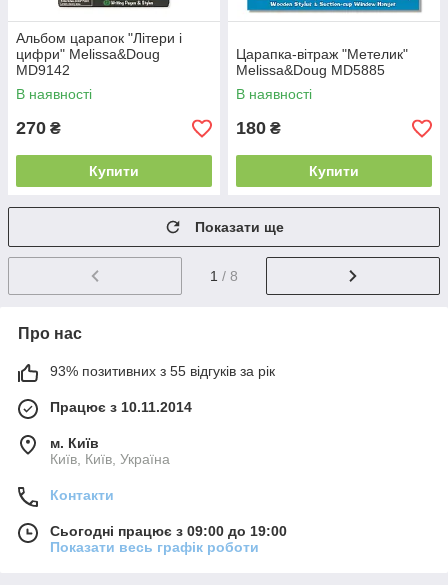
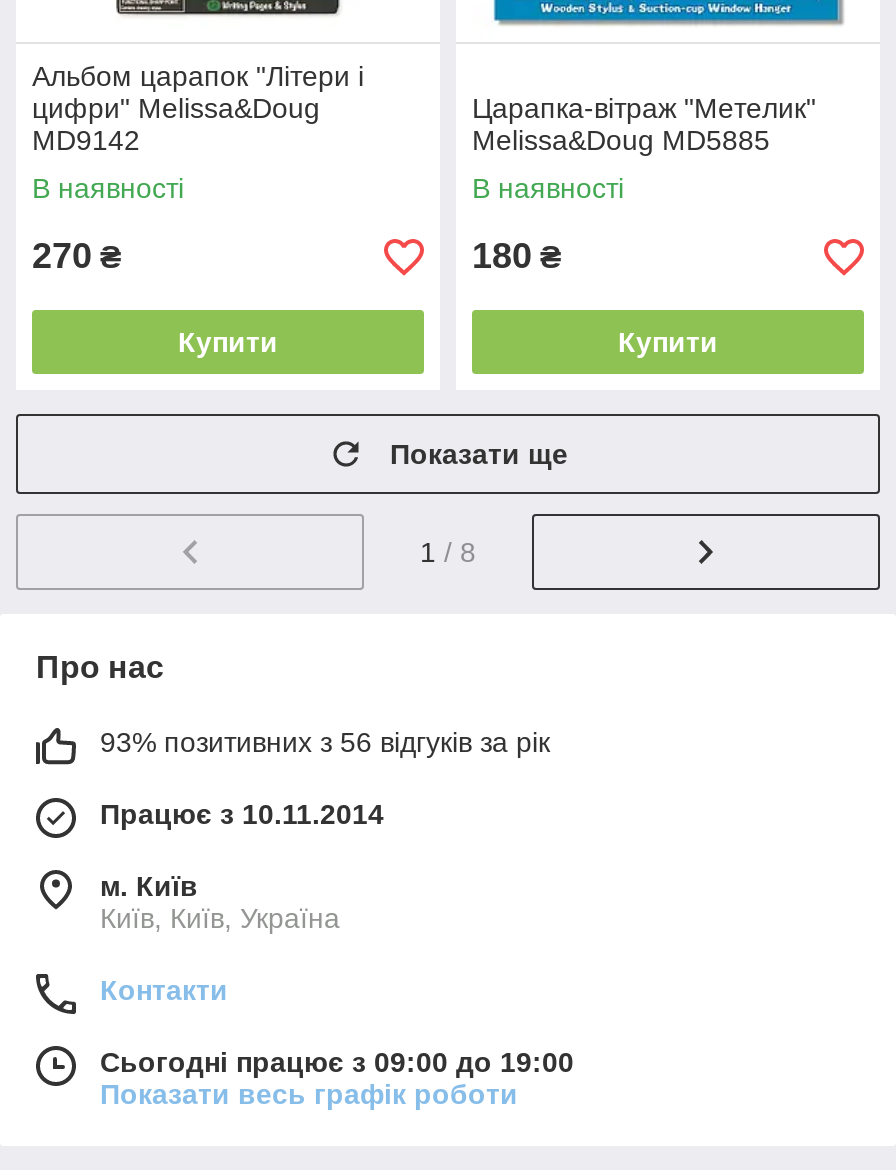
- 93% позитивних з 55 відгуків за рік
+ 93% позитивних з 56 відгуків за рік
